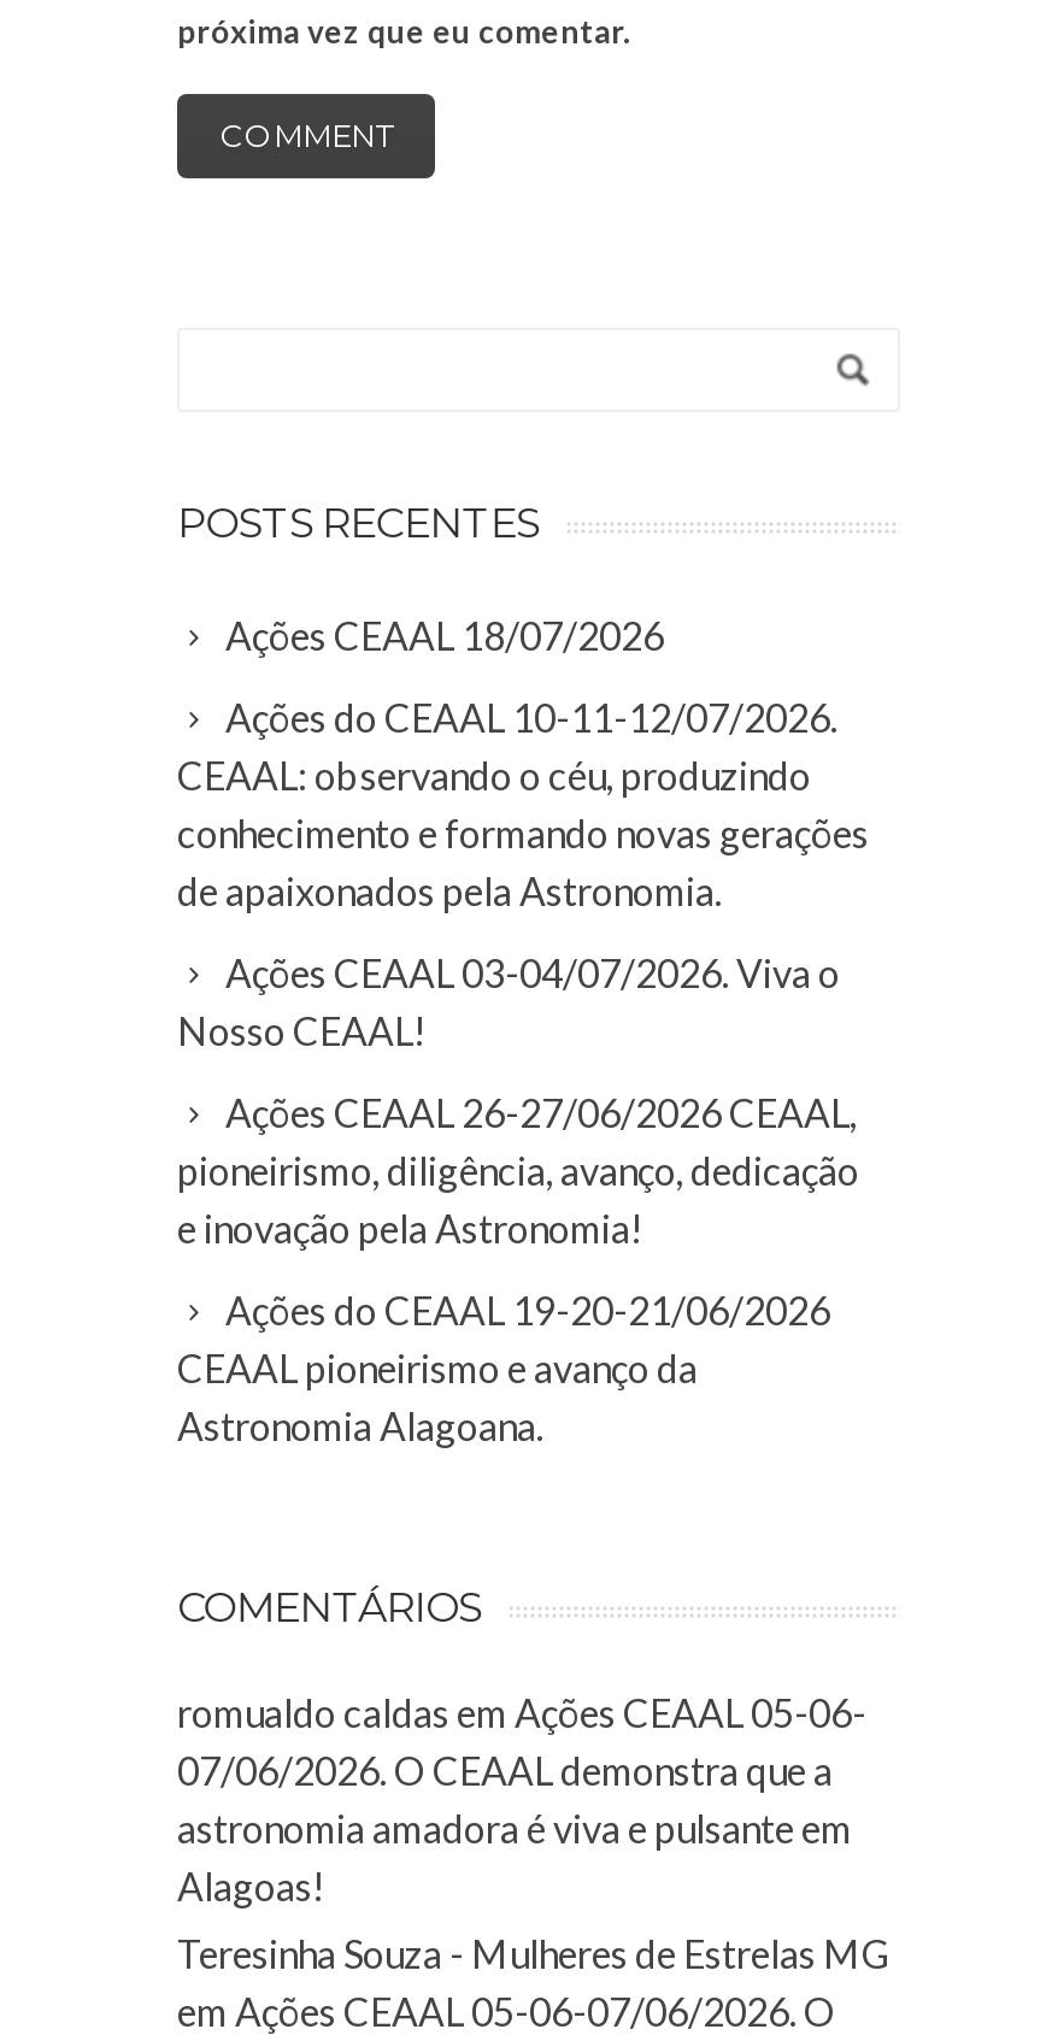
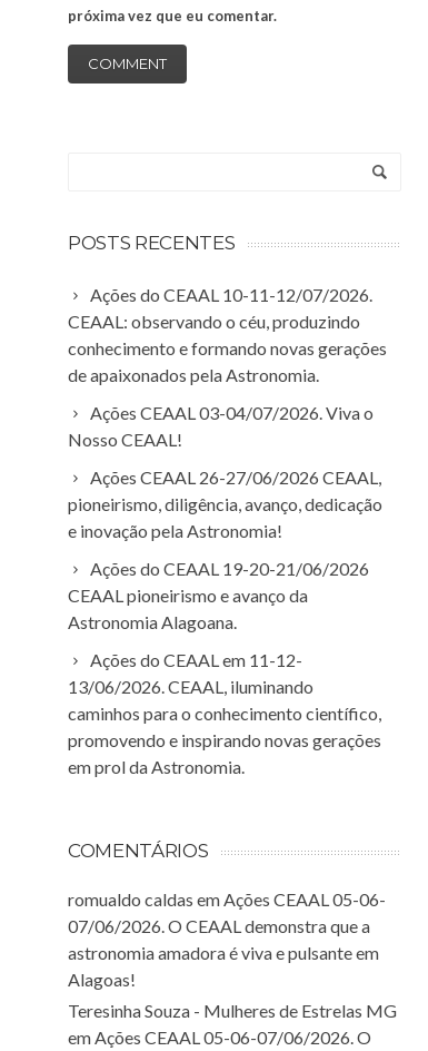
- Ações CEAAL 18/07/2026

moved up: Ações do CEAAL 10-11-12/07/2026. | CEAAL: observando o céu, produzindo | conhecimento e formando novas gerações | ... | CEAAL pioneirismo e avanço da | Astronomia Alagoana.

+ Ações do CEAAL em 11-12-
+ 13/06/2026. CEAAL, iluminando
+ caminhos para o conhecimento científico,
+ promovendo e inspirando novas gerações
+ em prol da Astronomia.
